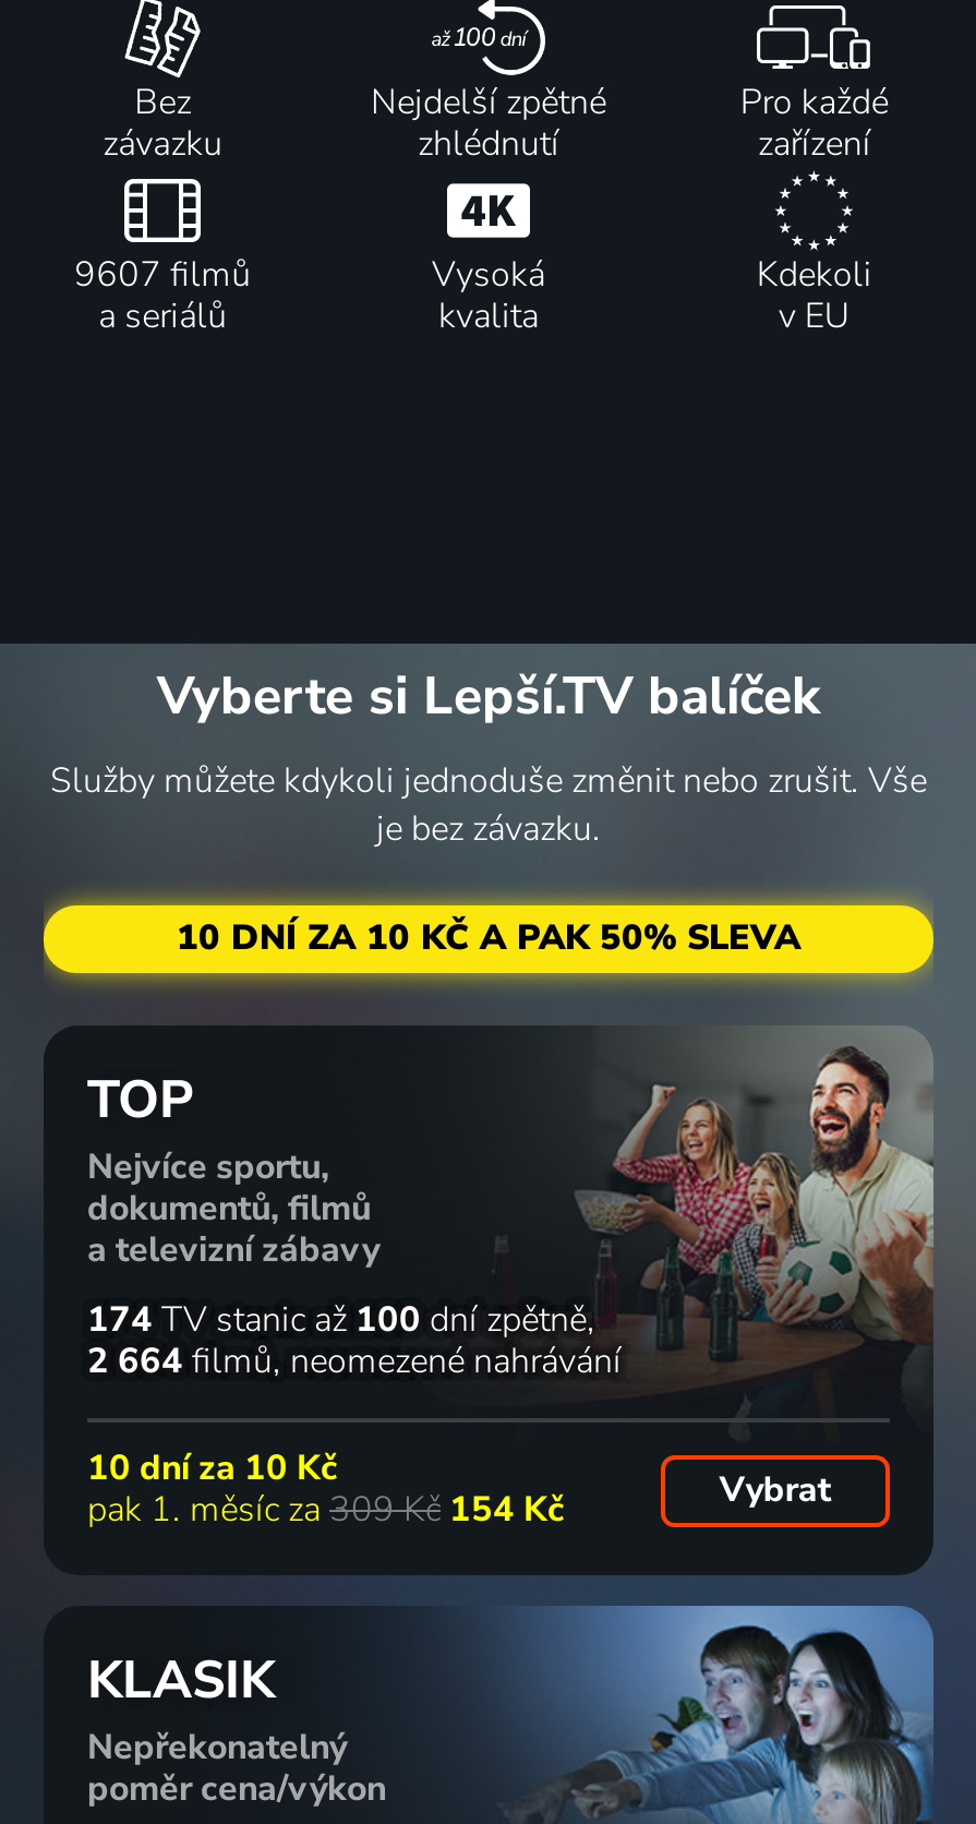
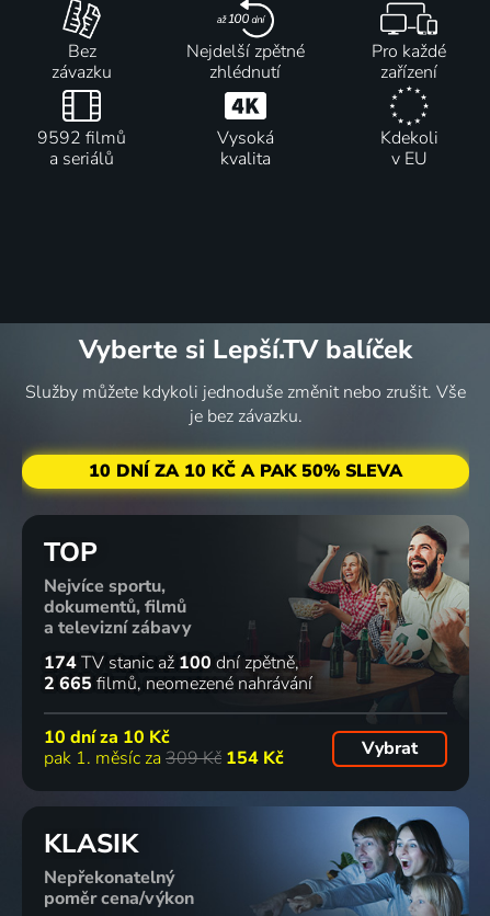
- 9607 filmů
+ 9592 filmů

- 2 664 filmů neomezené nahrávání
+ 2 665 filmů neomezené nahrávání
